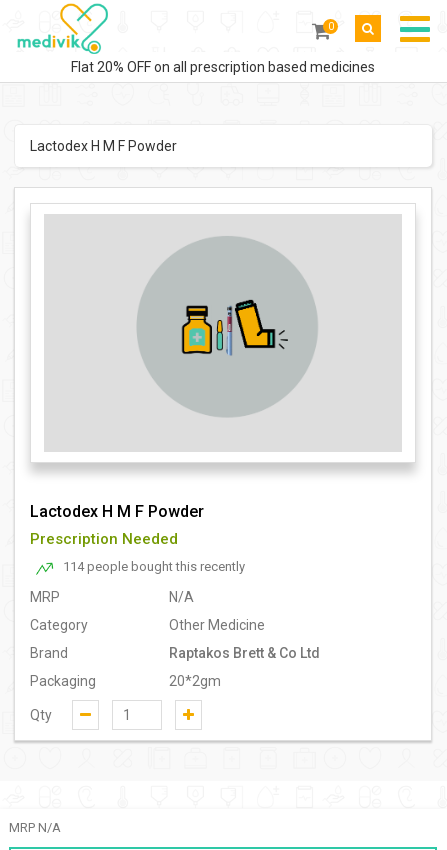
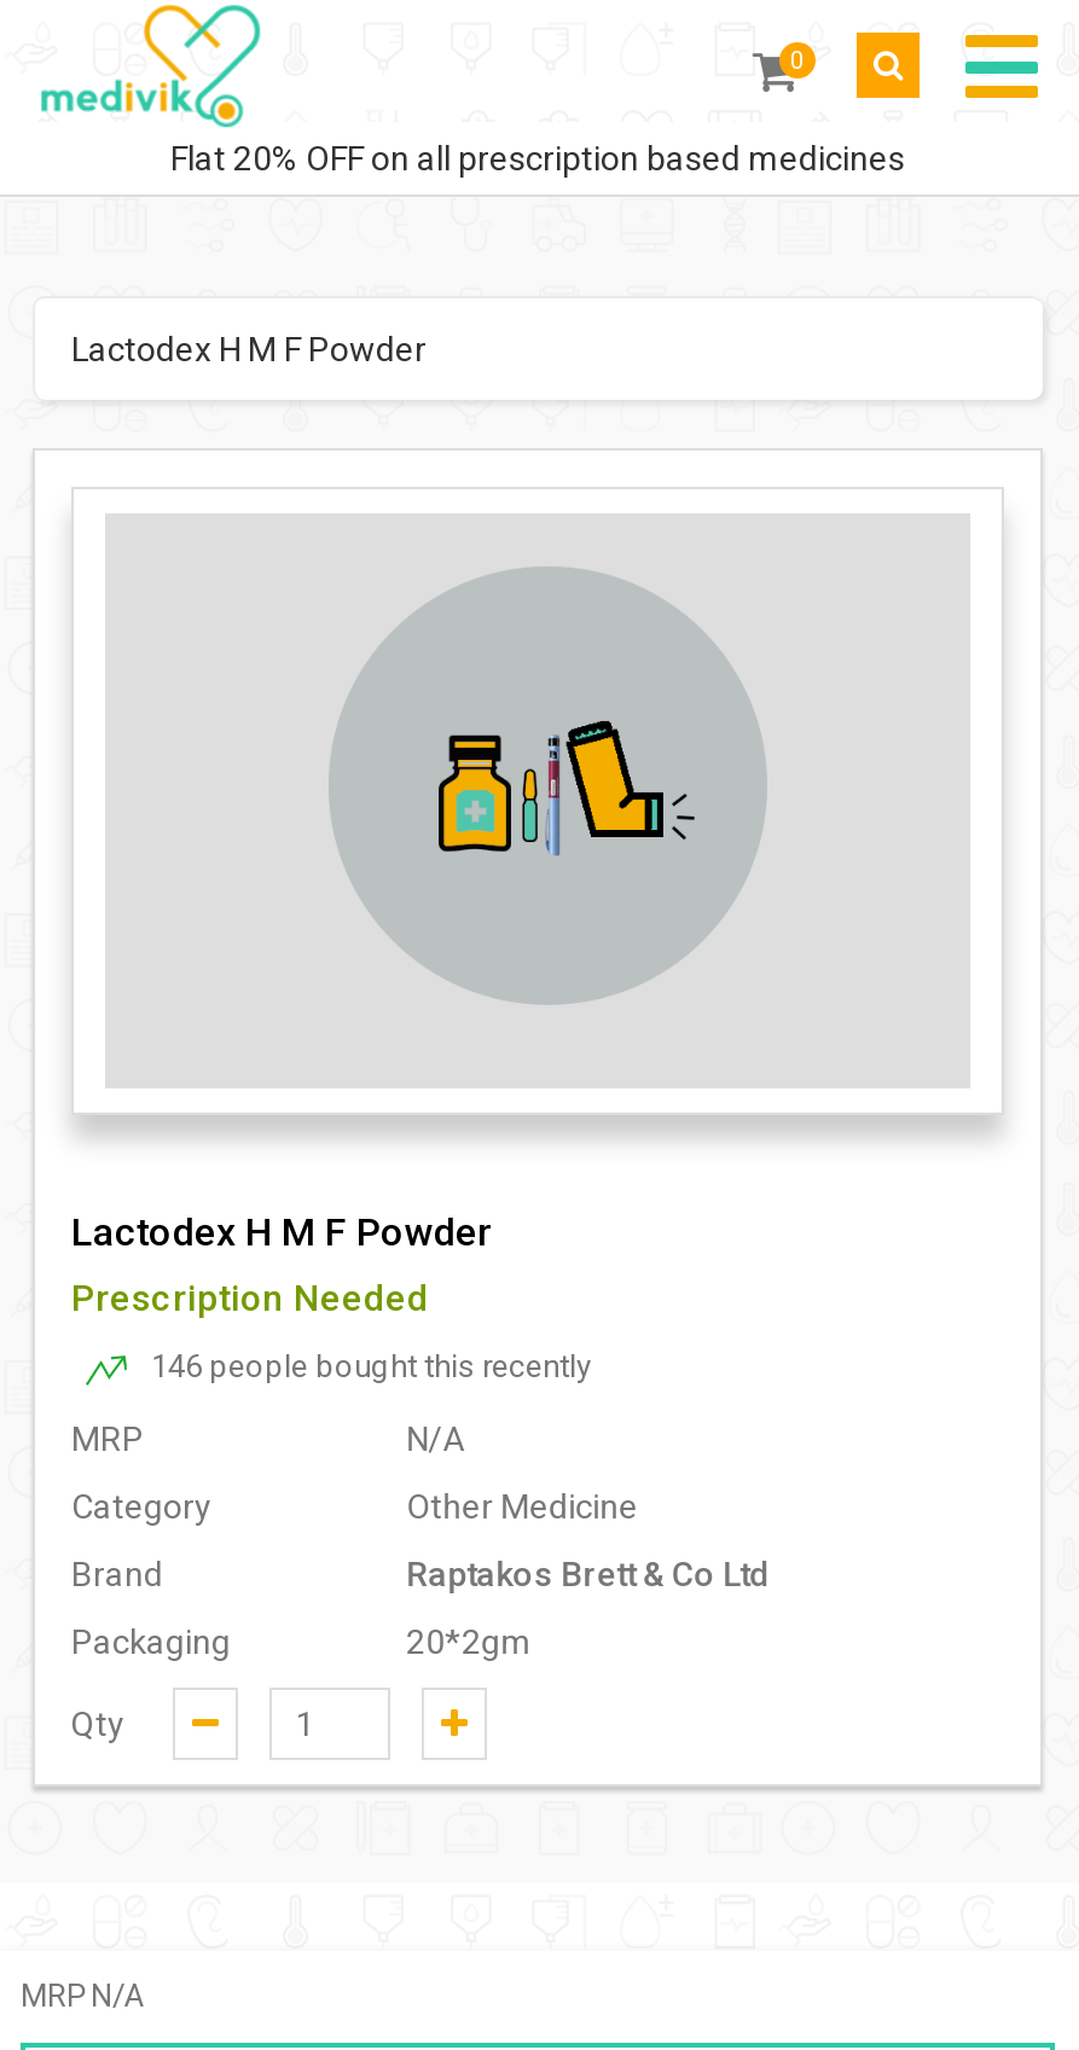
- 114 people bought this recently
+ 146 people bought this recently
